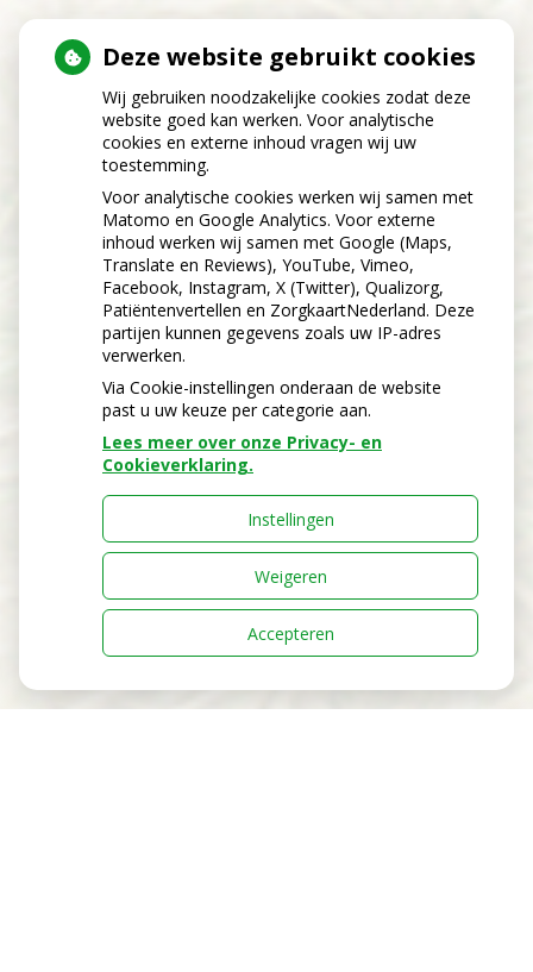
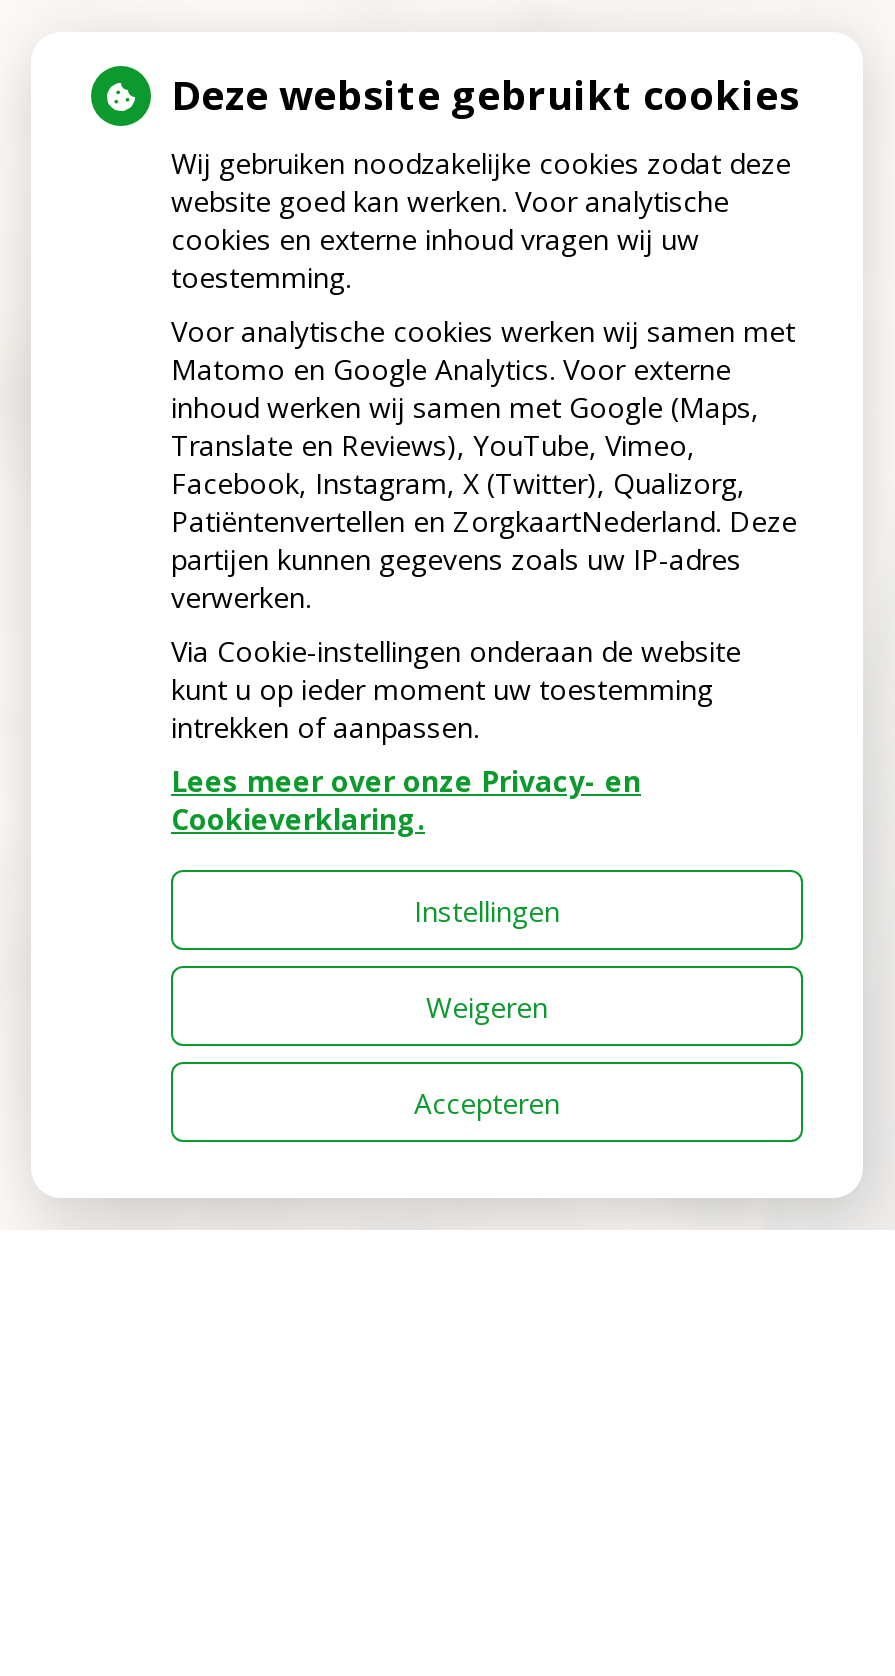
- past u uw keuze per categorie aan.
+ kunt u op ieder moment uw toestemming
+ intrekken of aanpassen.
